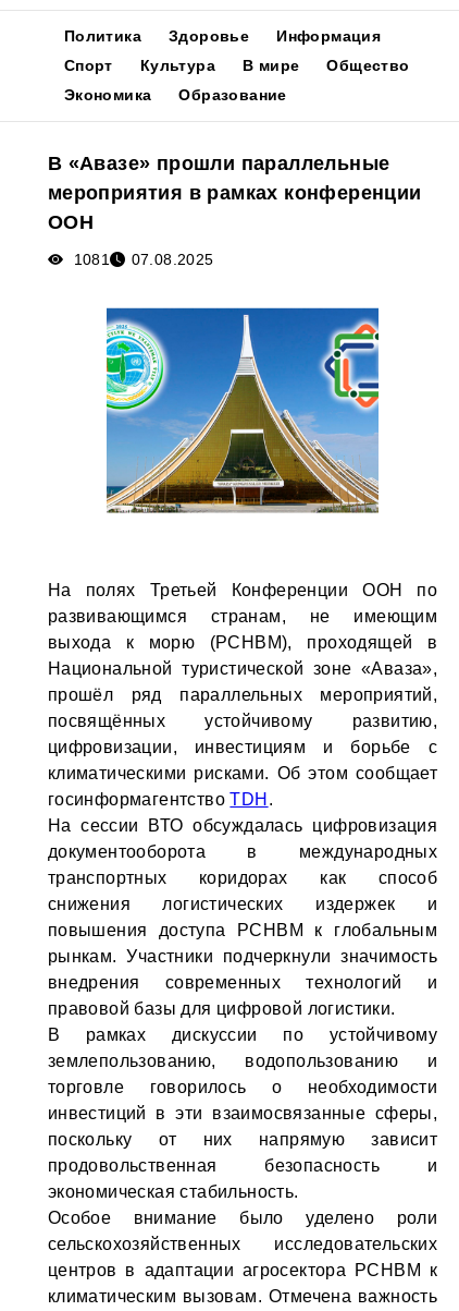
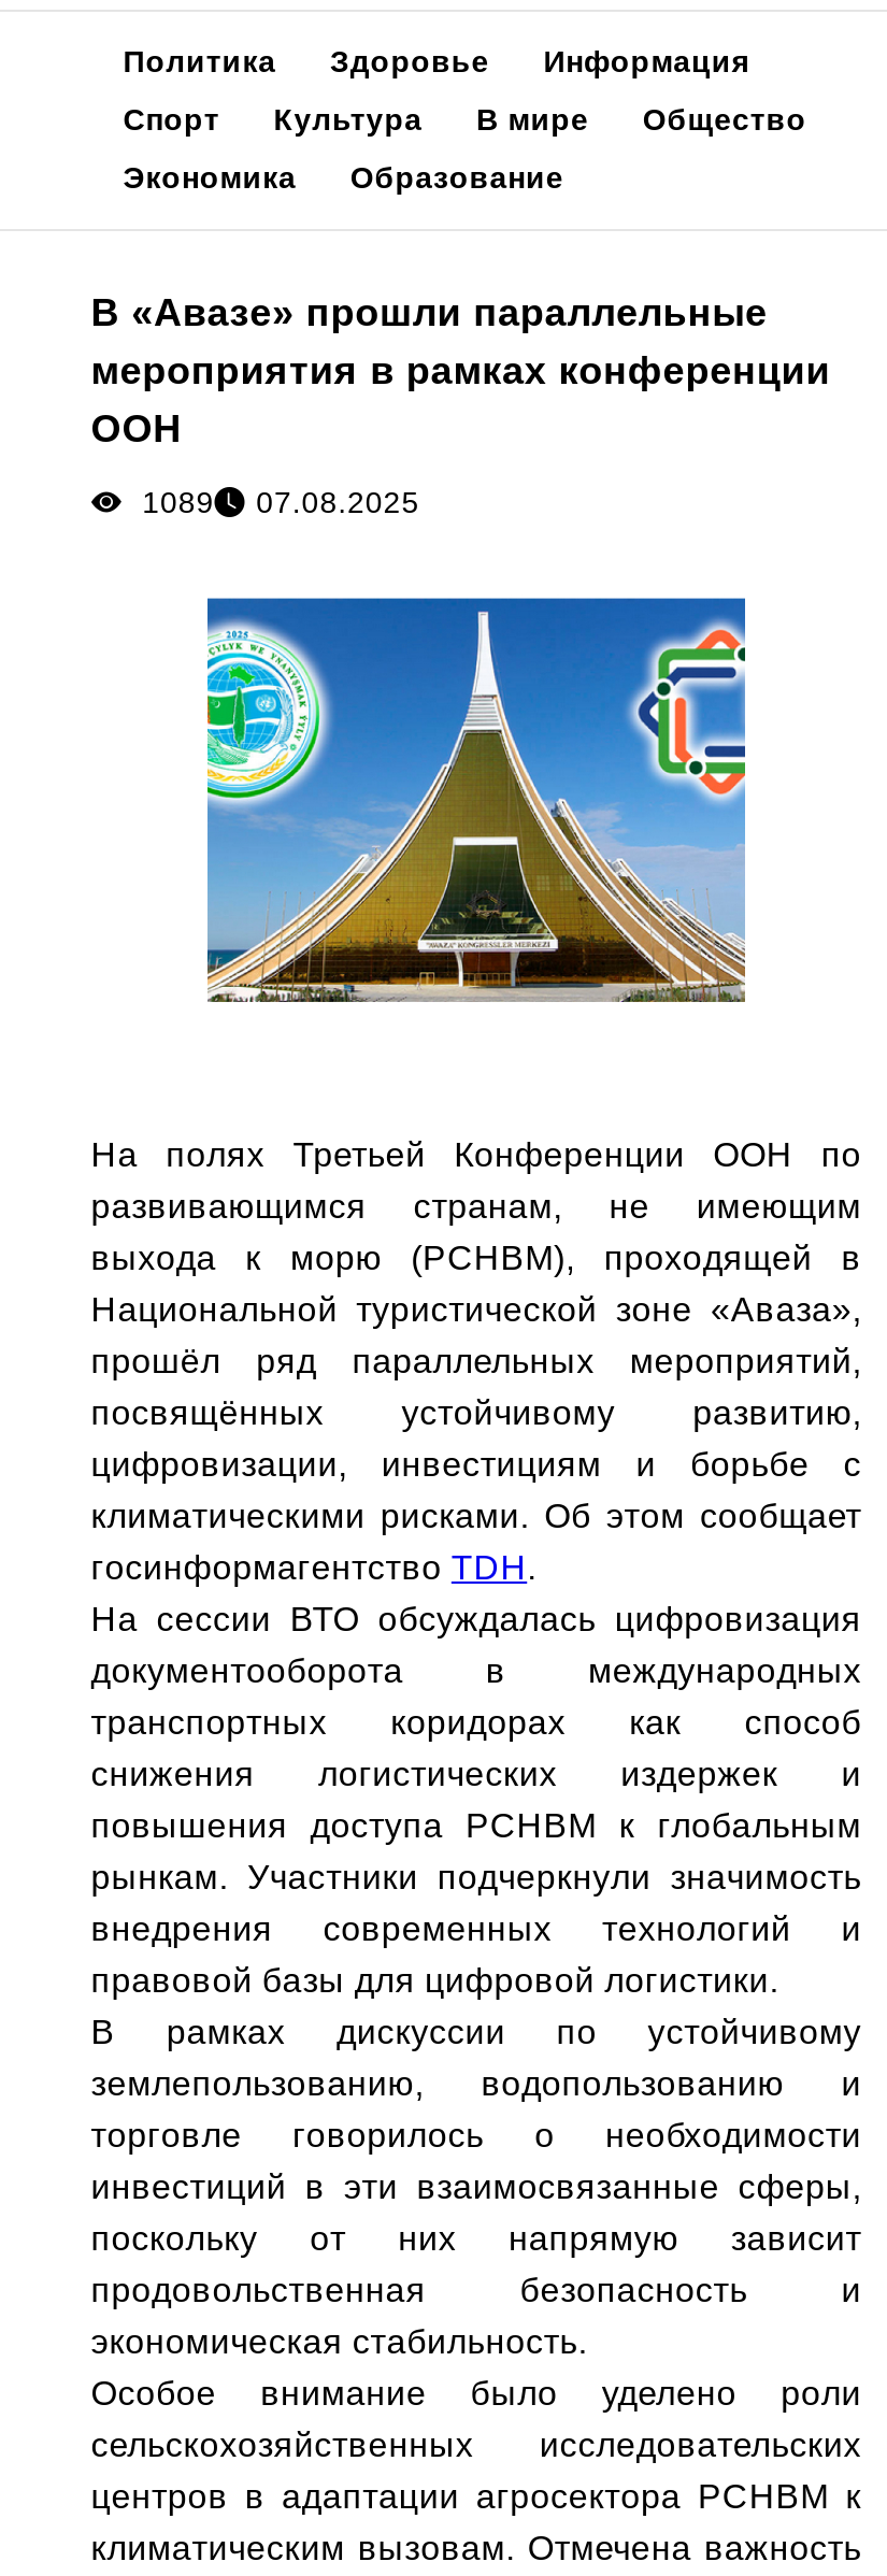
- 1081 07.08.2025
+ 1089 07.08.2025
